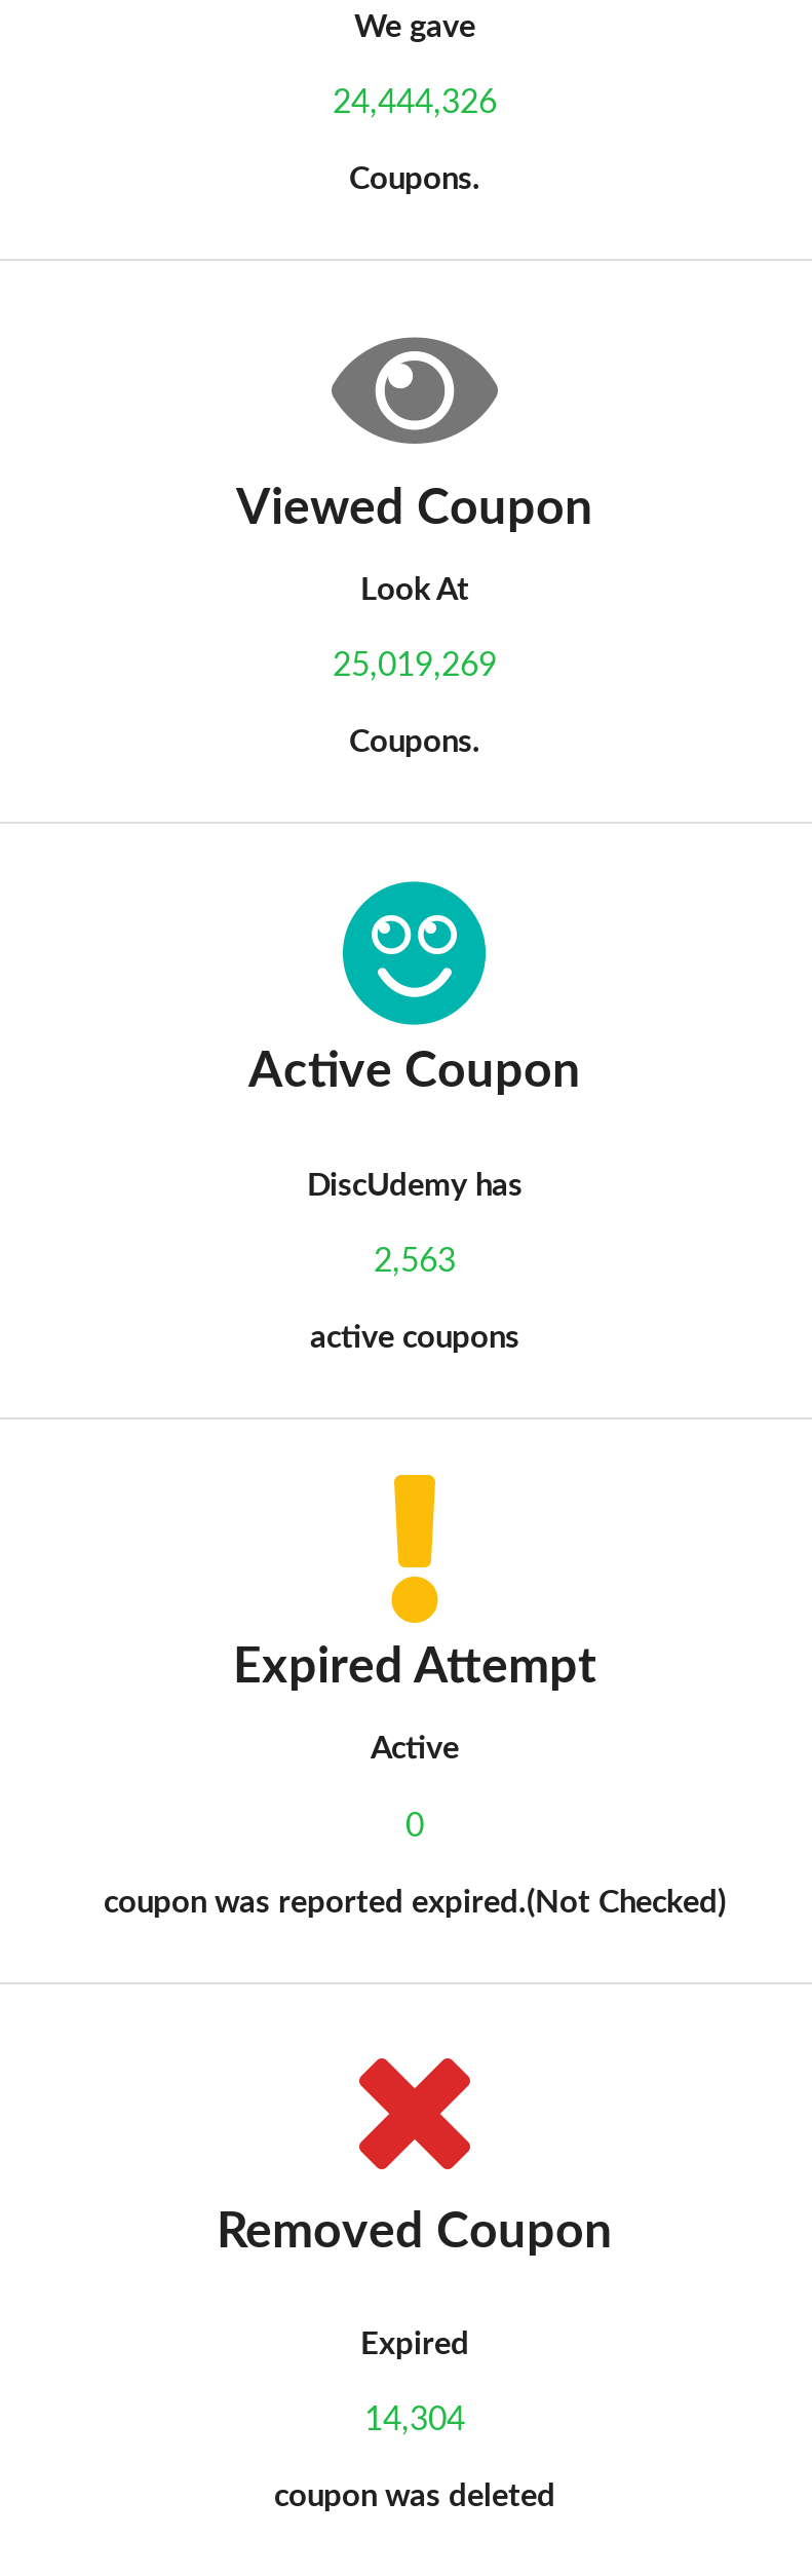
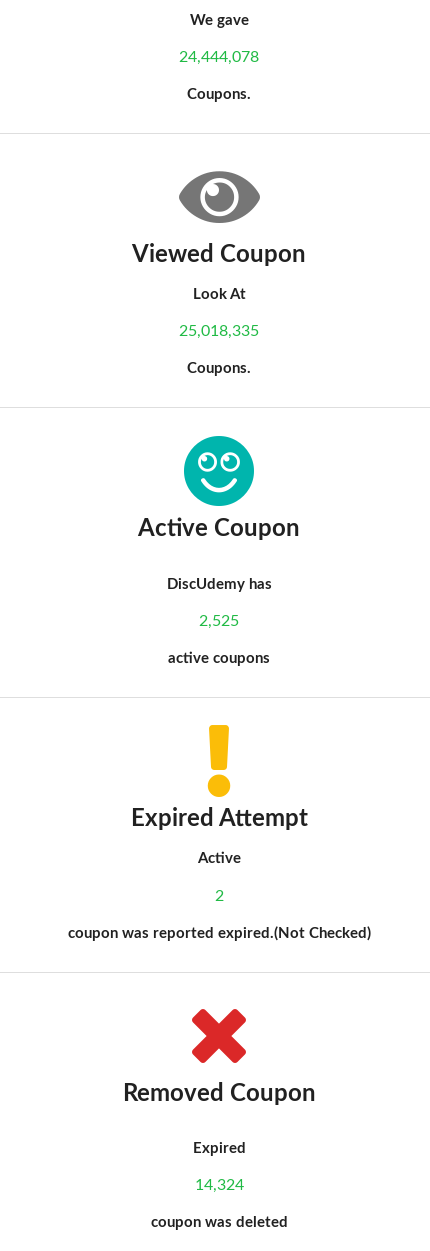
- 24,444,326
+ 24,444,078

- 25,019,269
+ 25,018,335

- 2,563
+ 2,525

- 0
+ 2

- 14,304
+ 14,324
